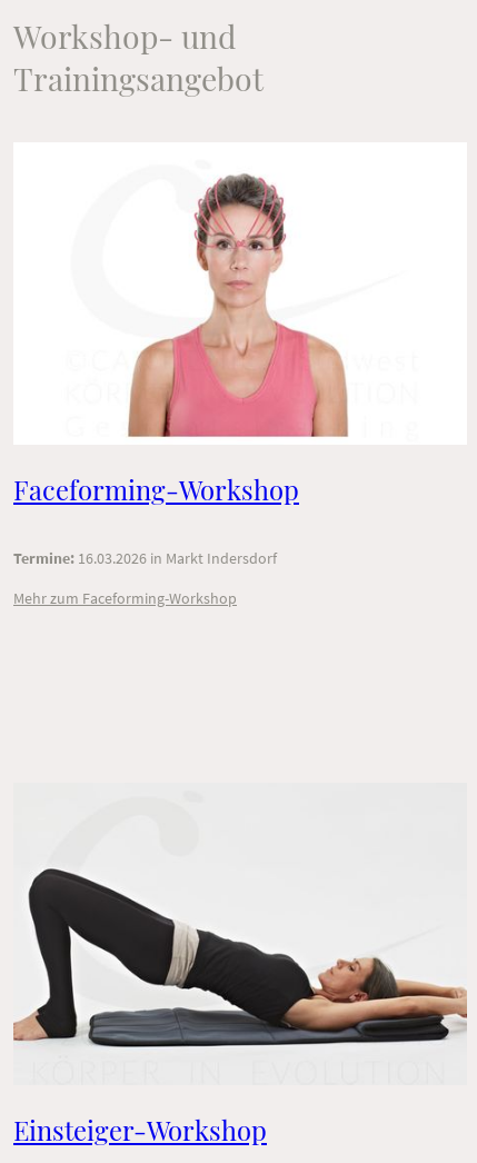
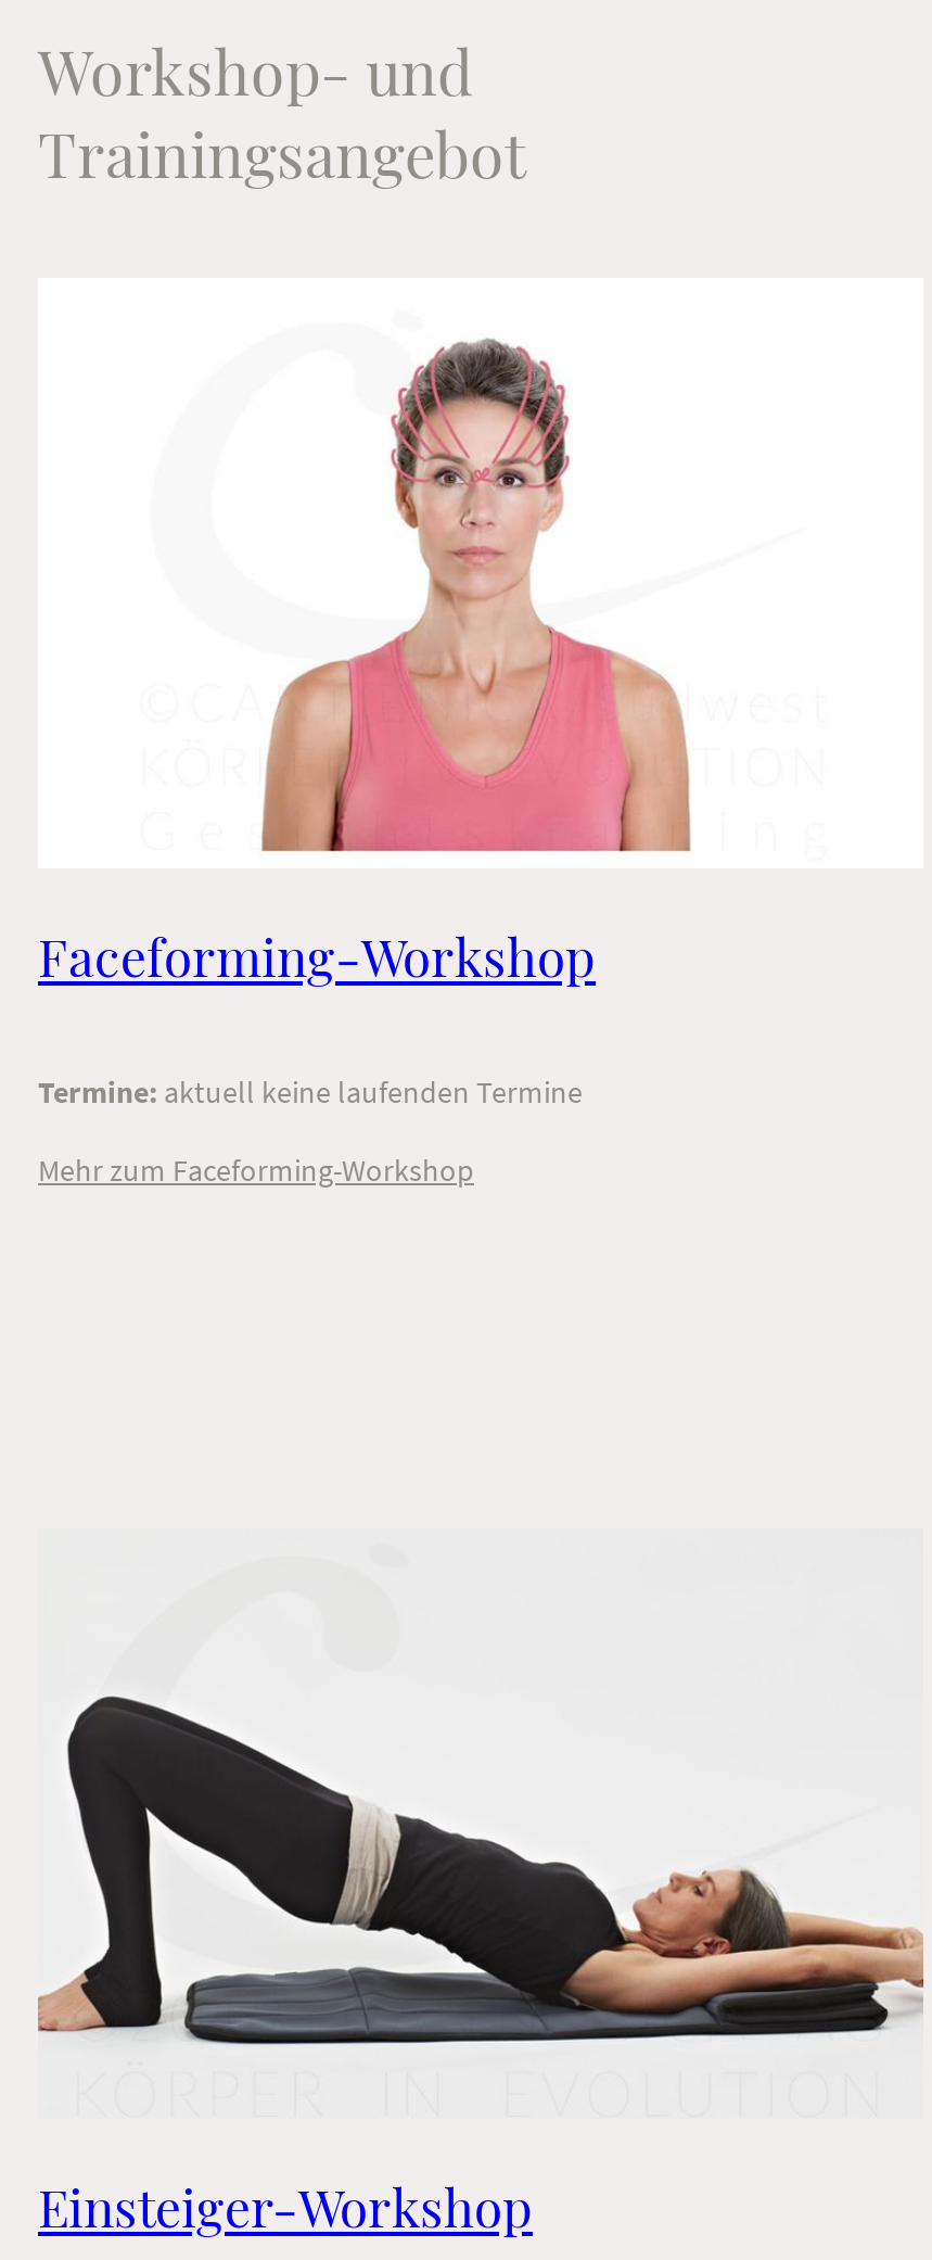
- Termine: 16.03.2026 in Markt Indersdorf
+ Termine: aktuell keine laufenden Termine
